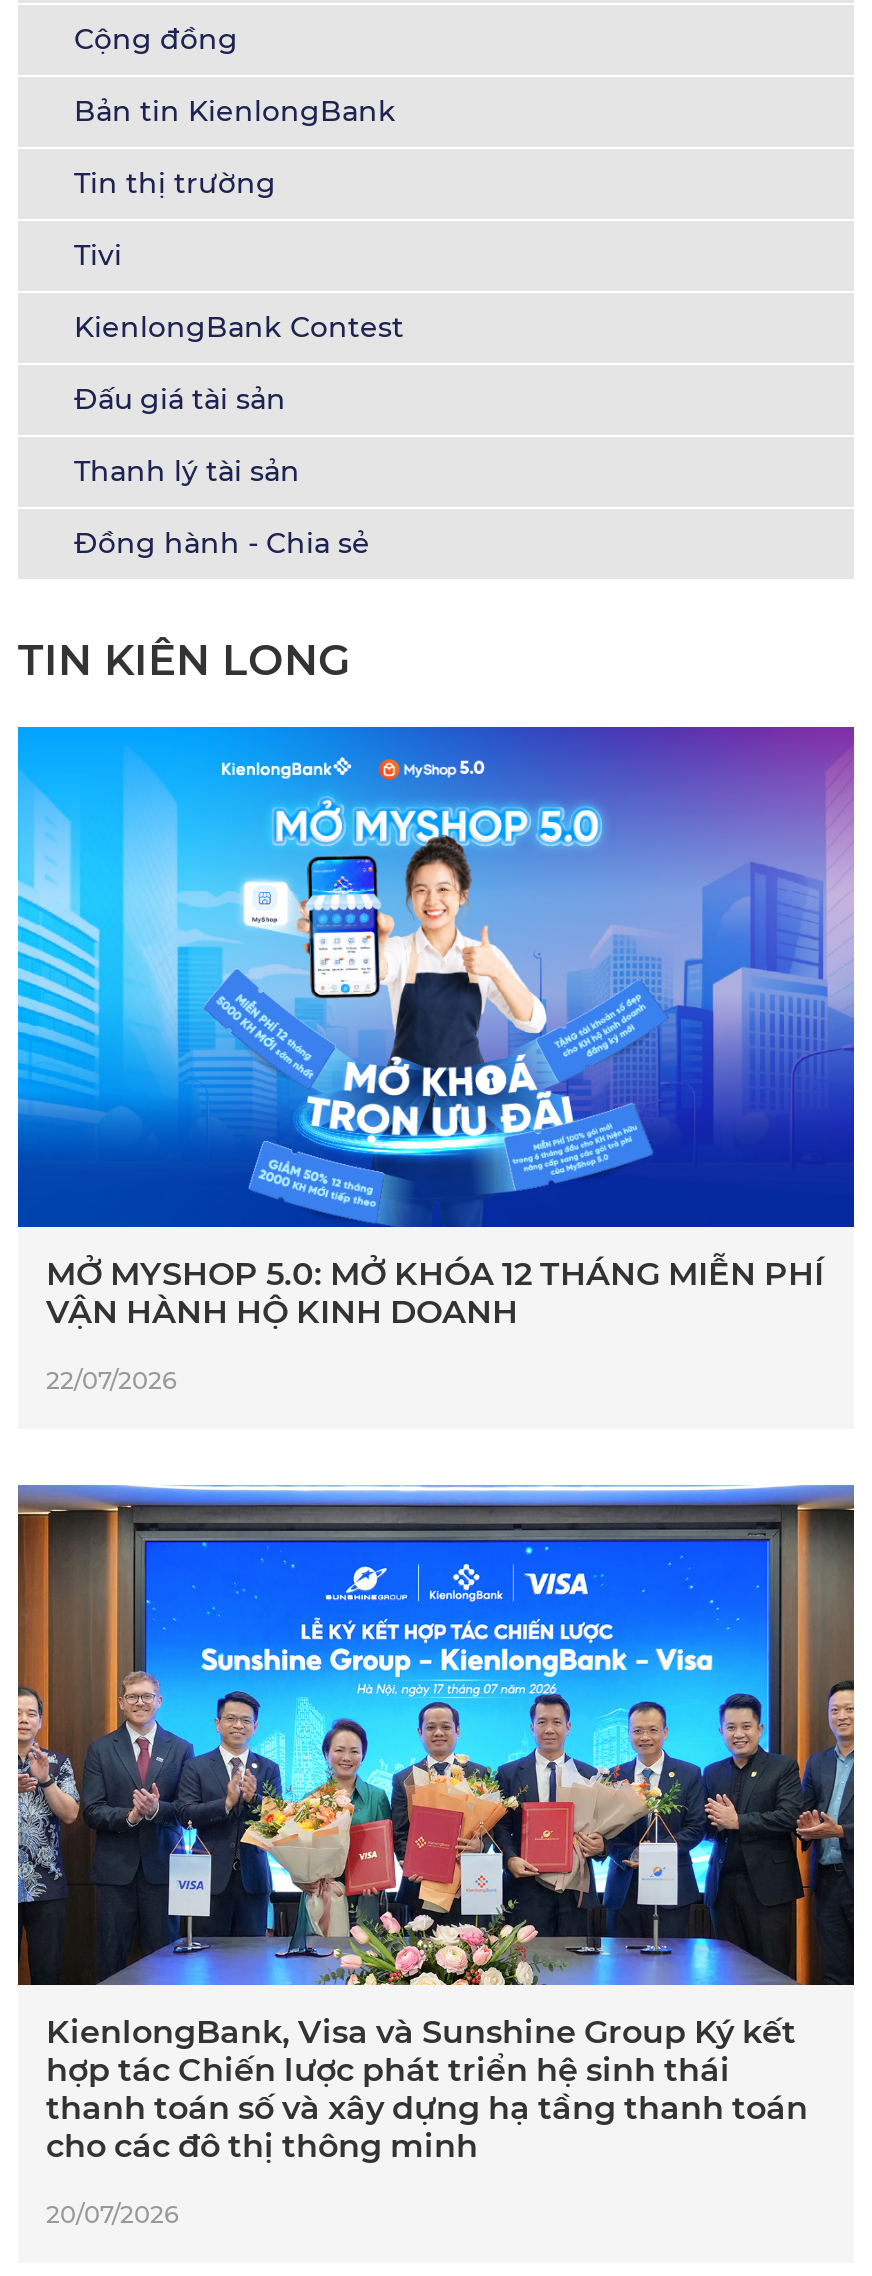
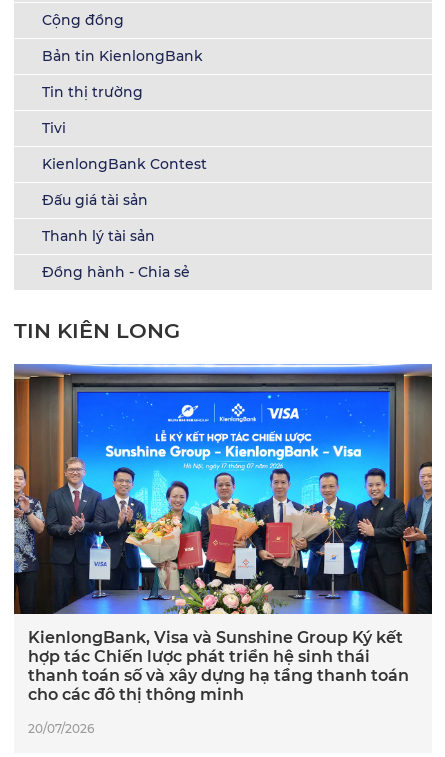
- [image]
- MỞ MYSHOP 5.0: MỞ KHÓA 12 THÁNG MIỄN PHÍ
- VẬN HÀNH HỘ KINH DOANH
- 22/07/2026
